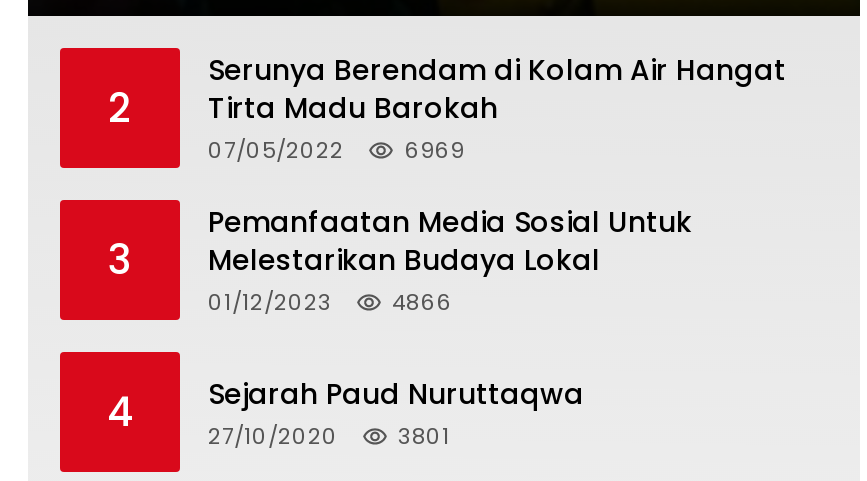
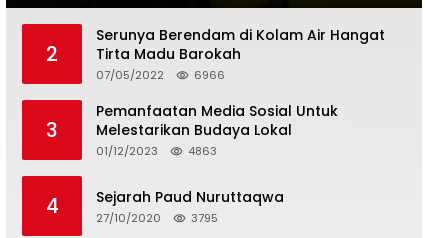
- 07/05/2022 6969
+ 07/05/2022 6966

- 01/12/2023 4866
+ 01/12/2023 4863

- 27/10/2020 3801
+ 27/10/2020 3795
